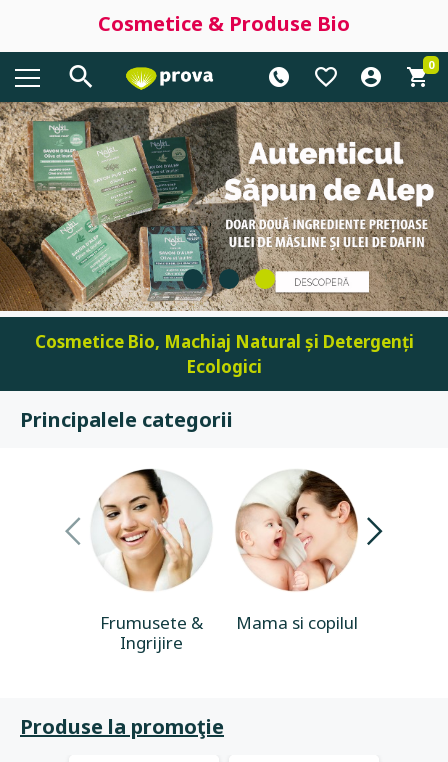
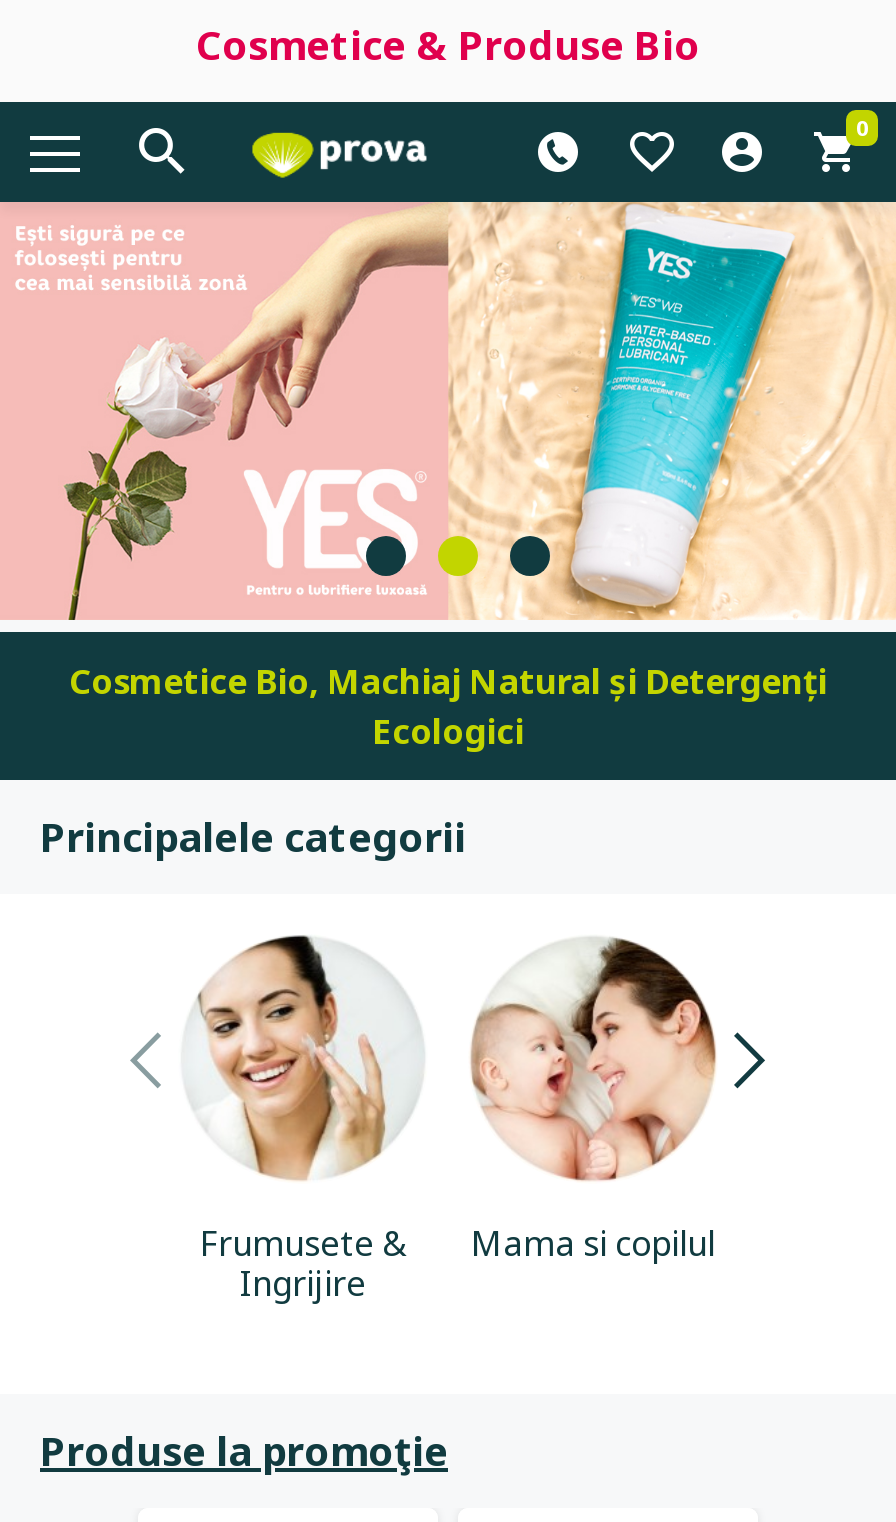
- [image]
+ [image]
